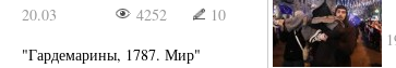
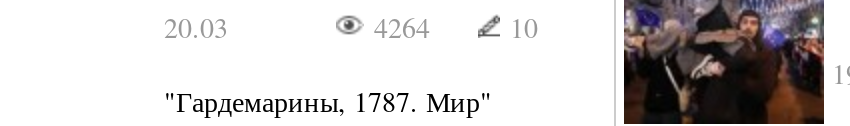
- 4252 10
+ 4264 10
